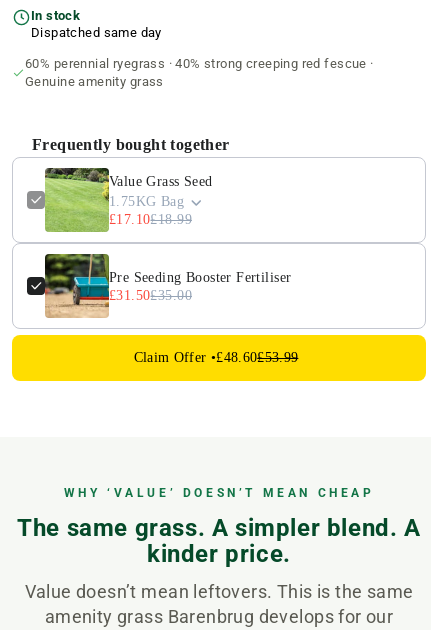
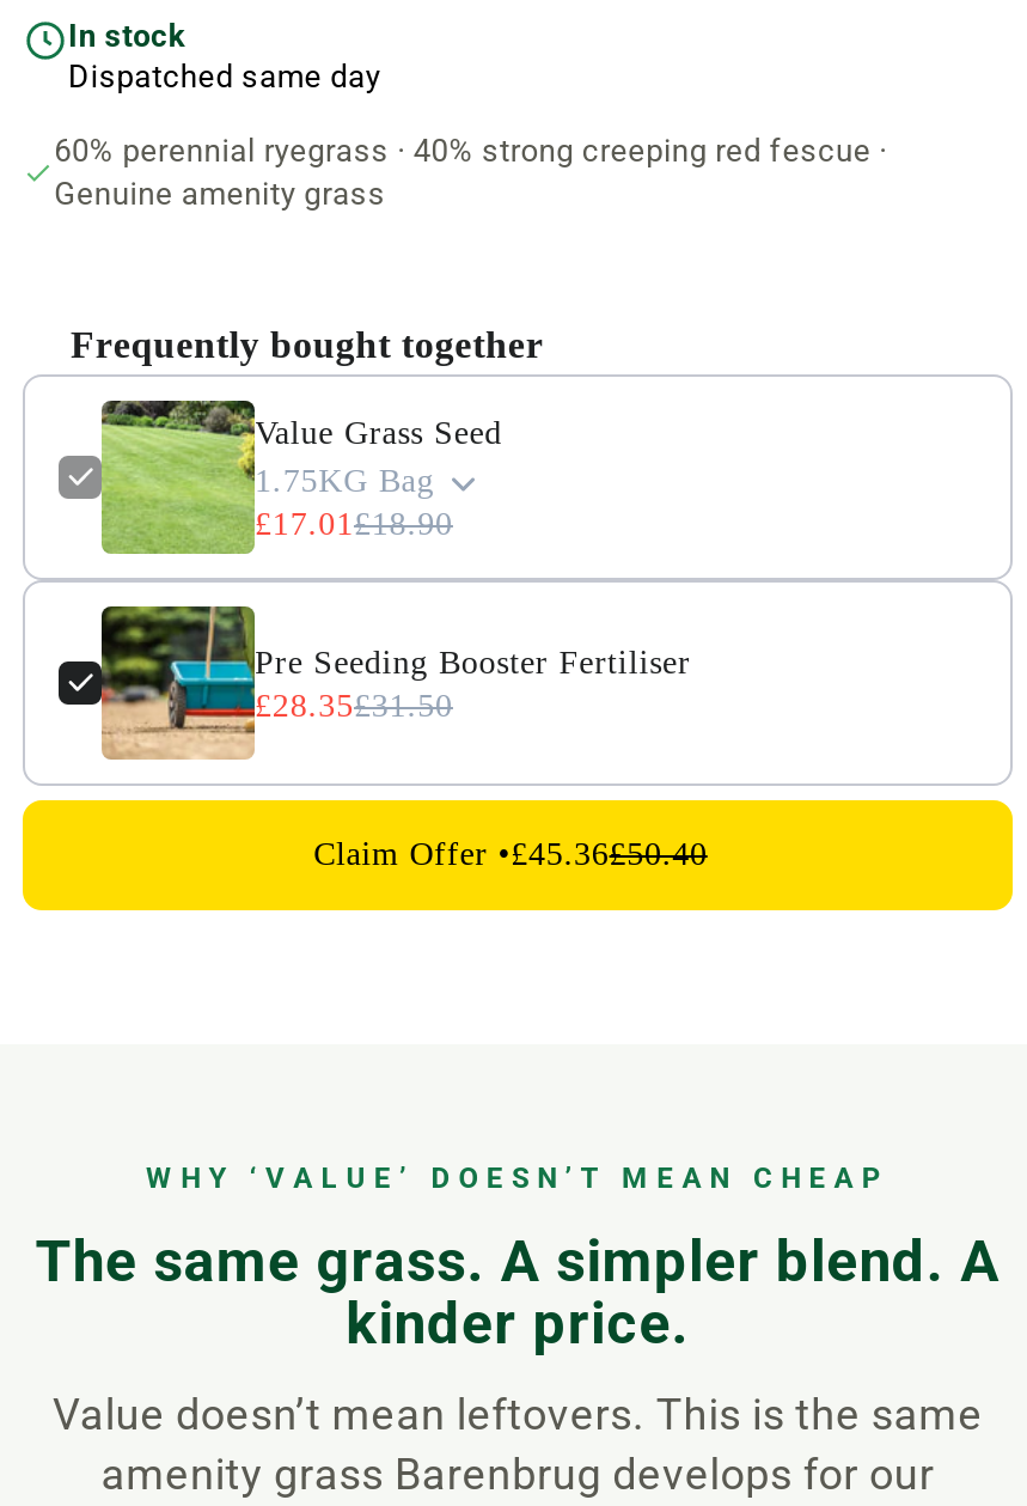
- £17.10£18.99
+ £17.01£18.90

- £31.50£35.00
+ £28.35£31.50

- Claim Offer •£48.60£53.99
+ Claim Offer •£45.36£50.40
